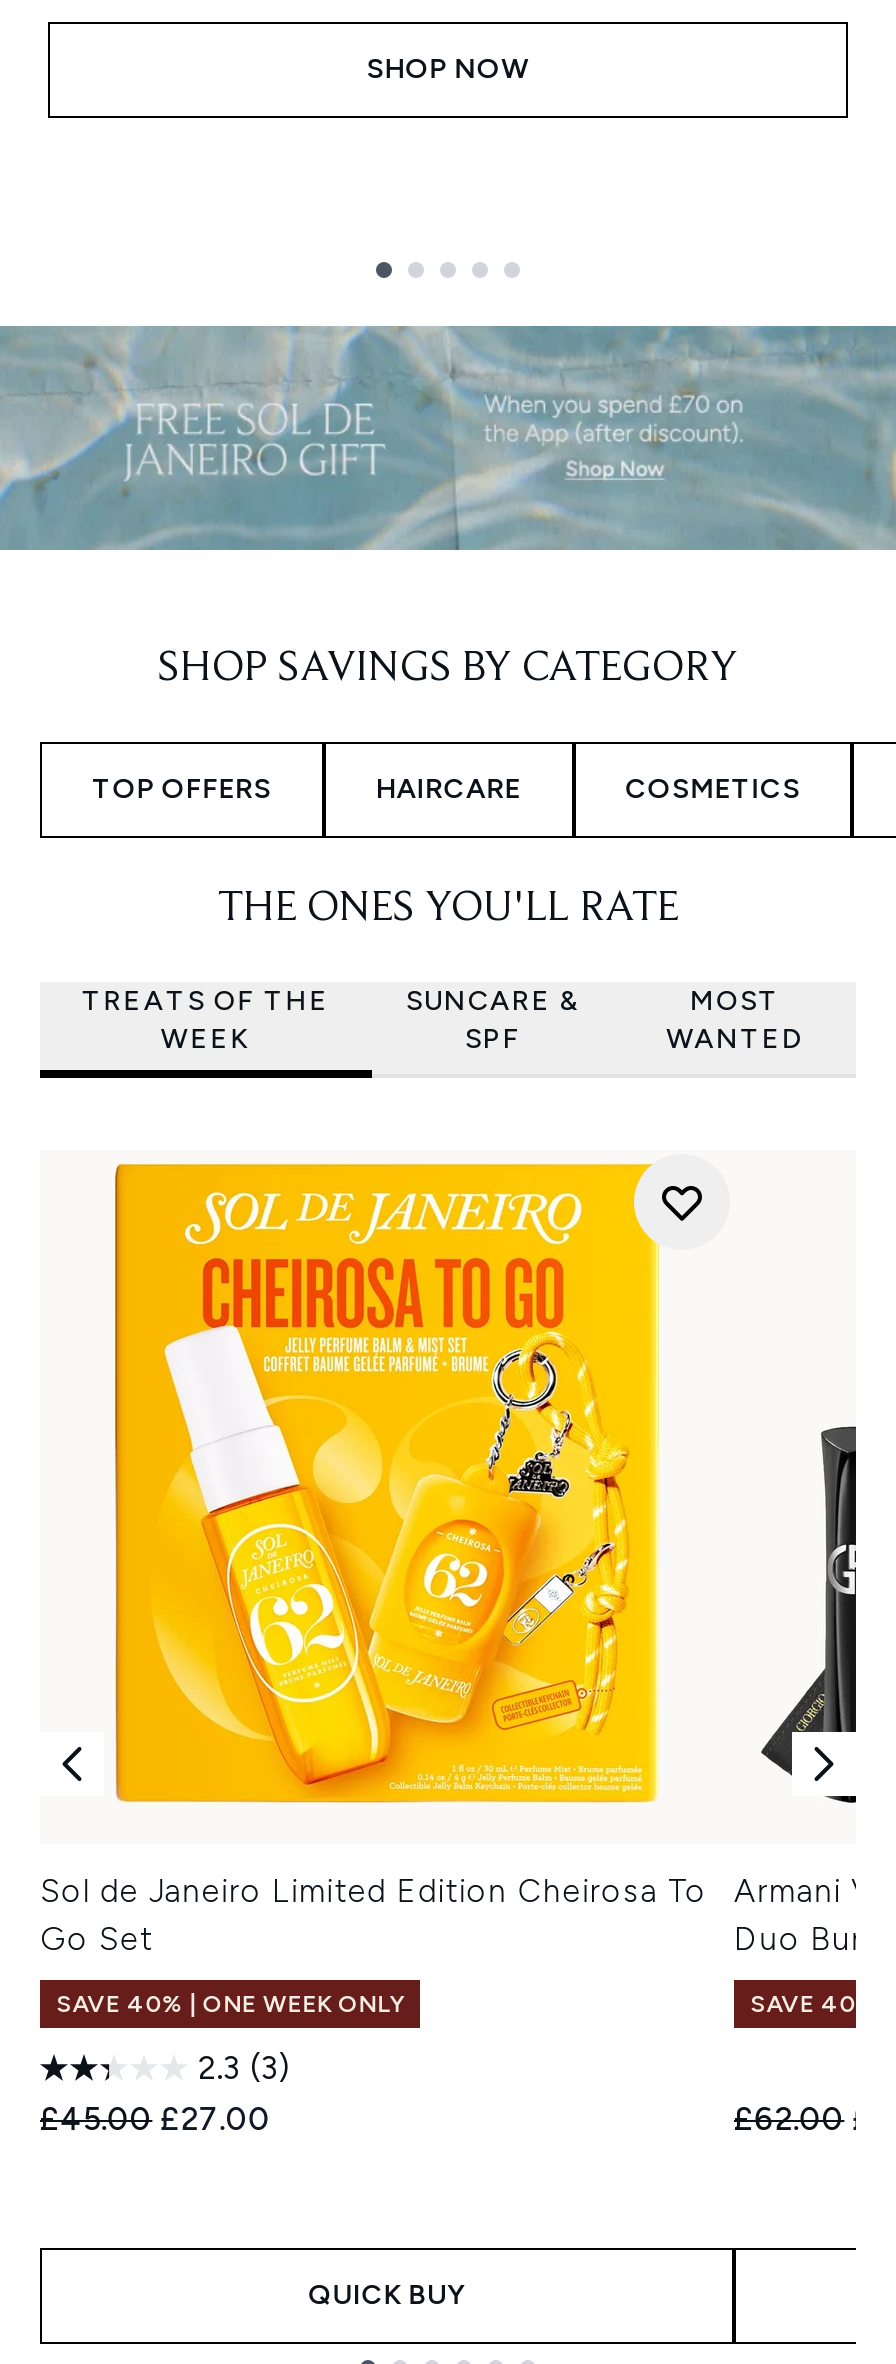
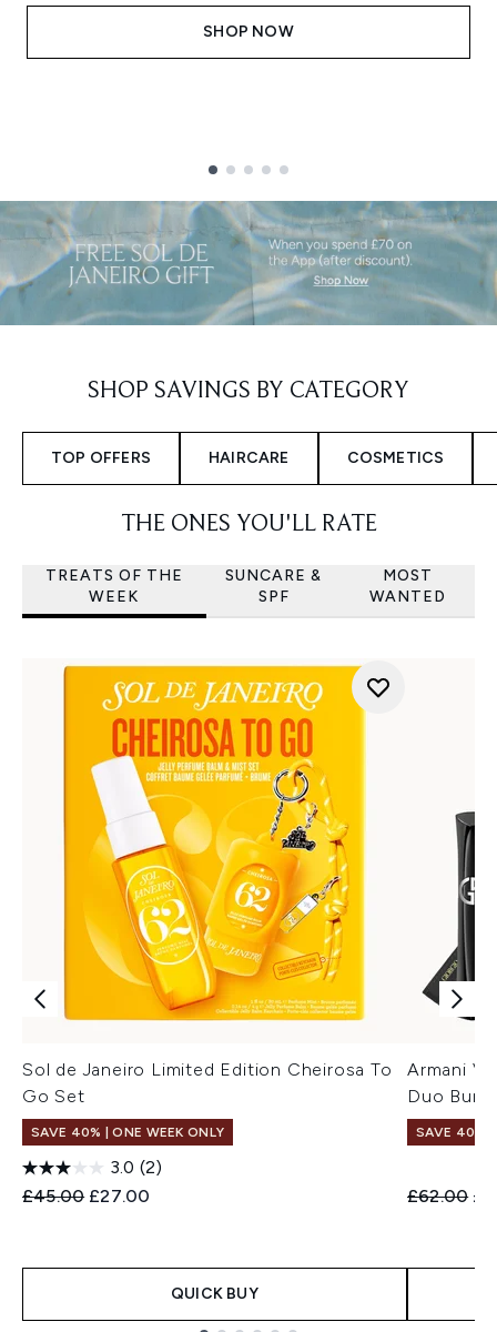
- 2.3 (3)
+ 3.0 (2)
